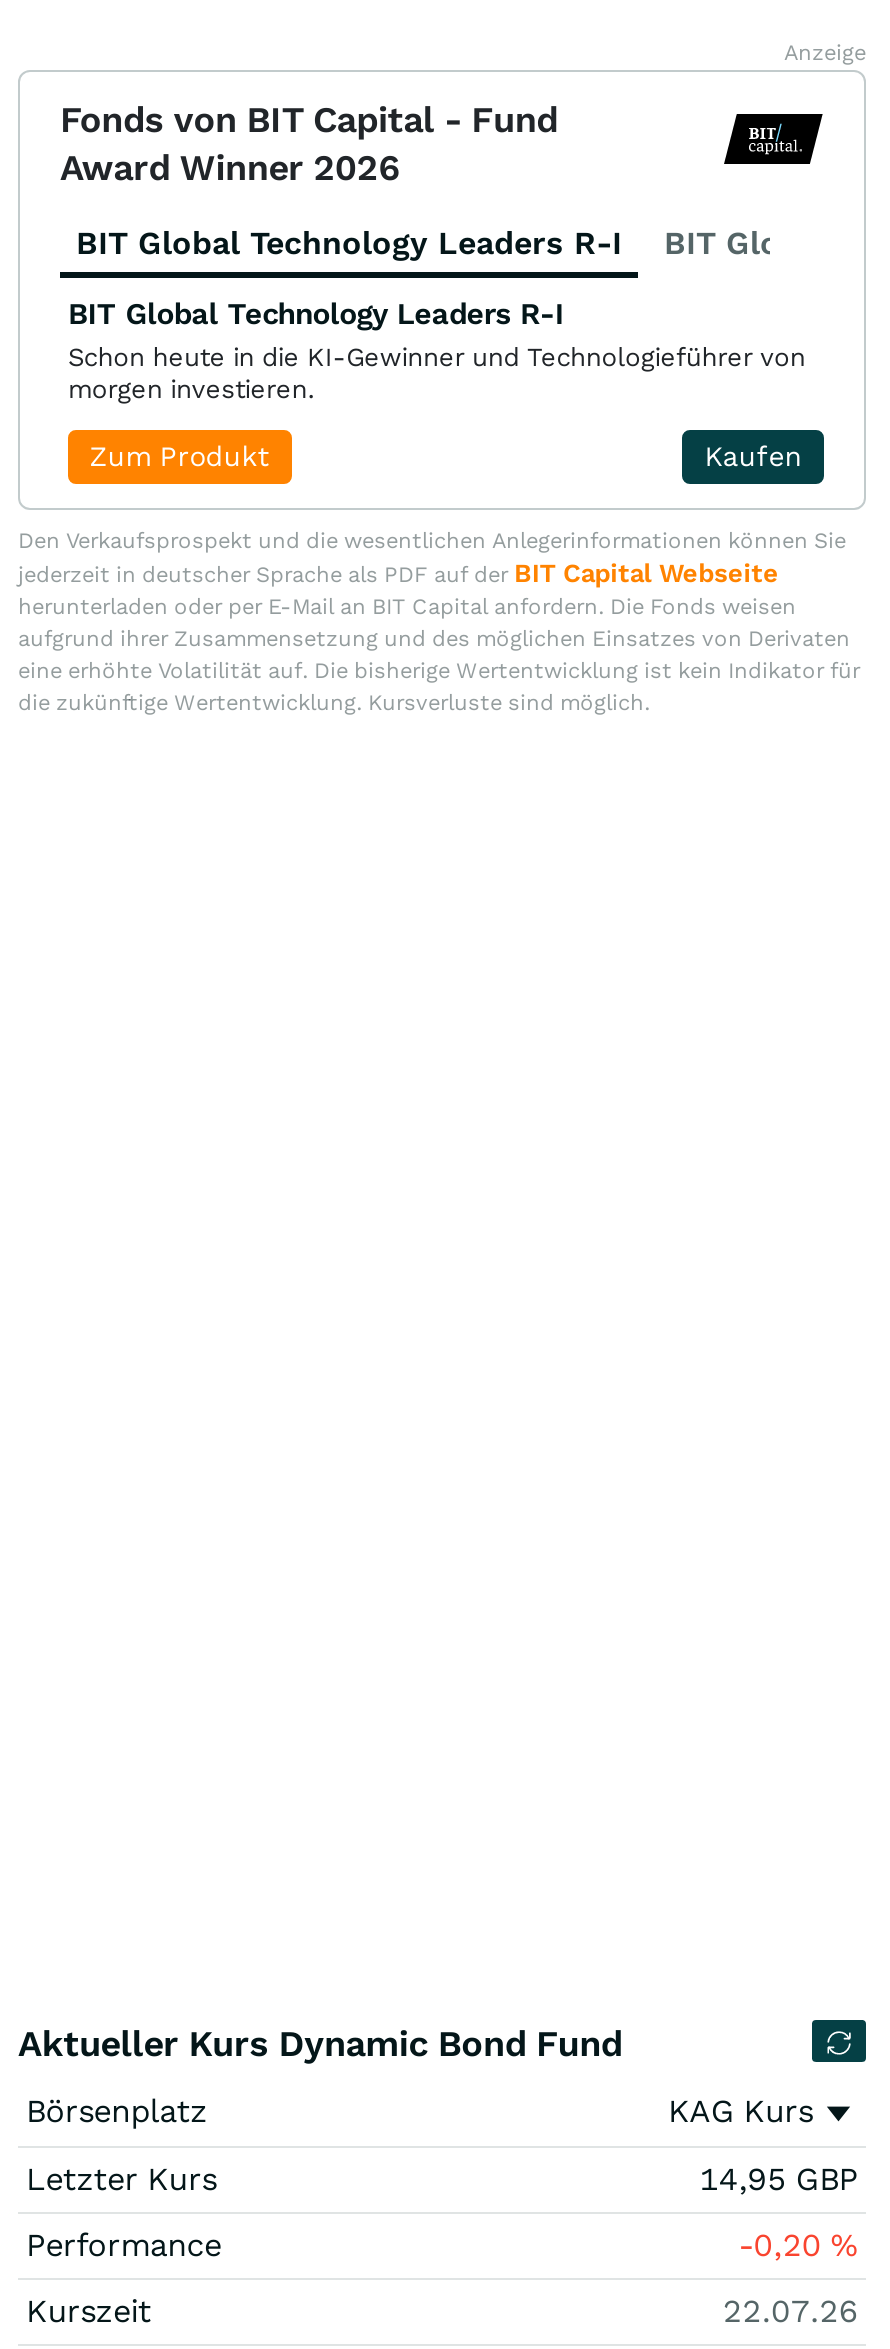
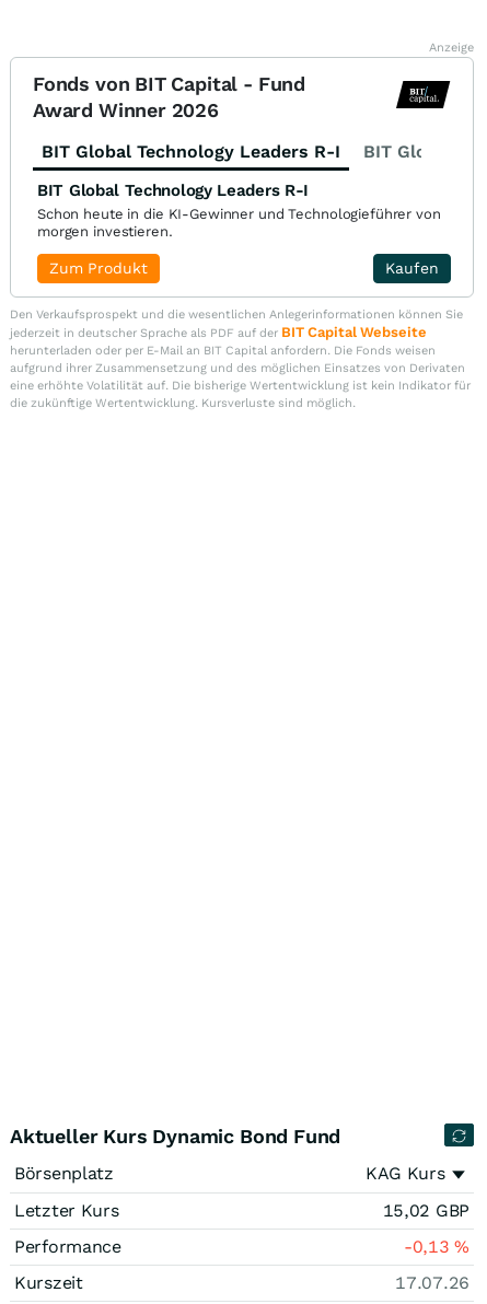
- 14,95 GBP
+ 15,02 GBP

- -0,20%
+ -0,13%

- 22.07.26
+ 17.07.26
